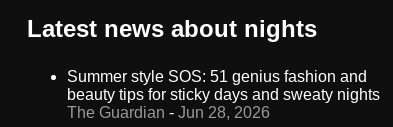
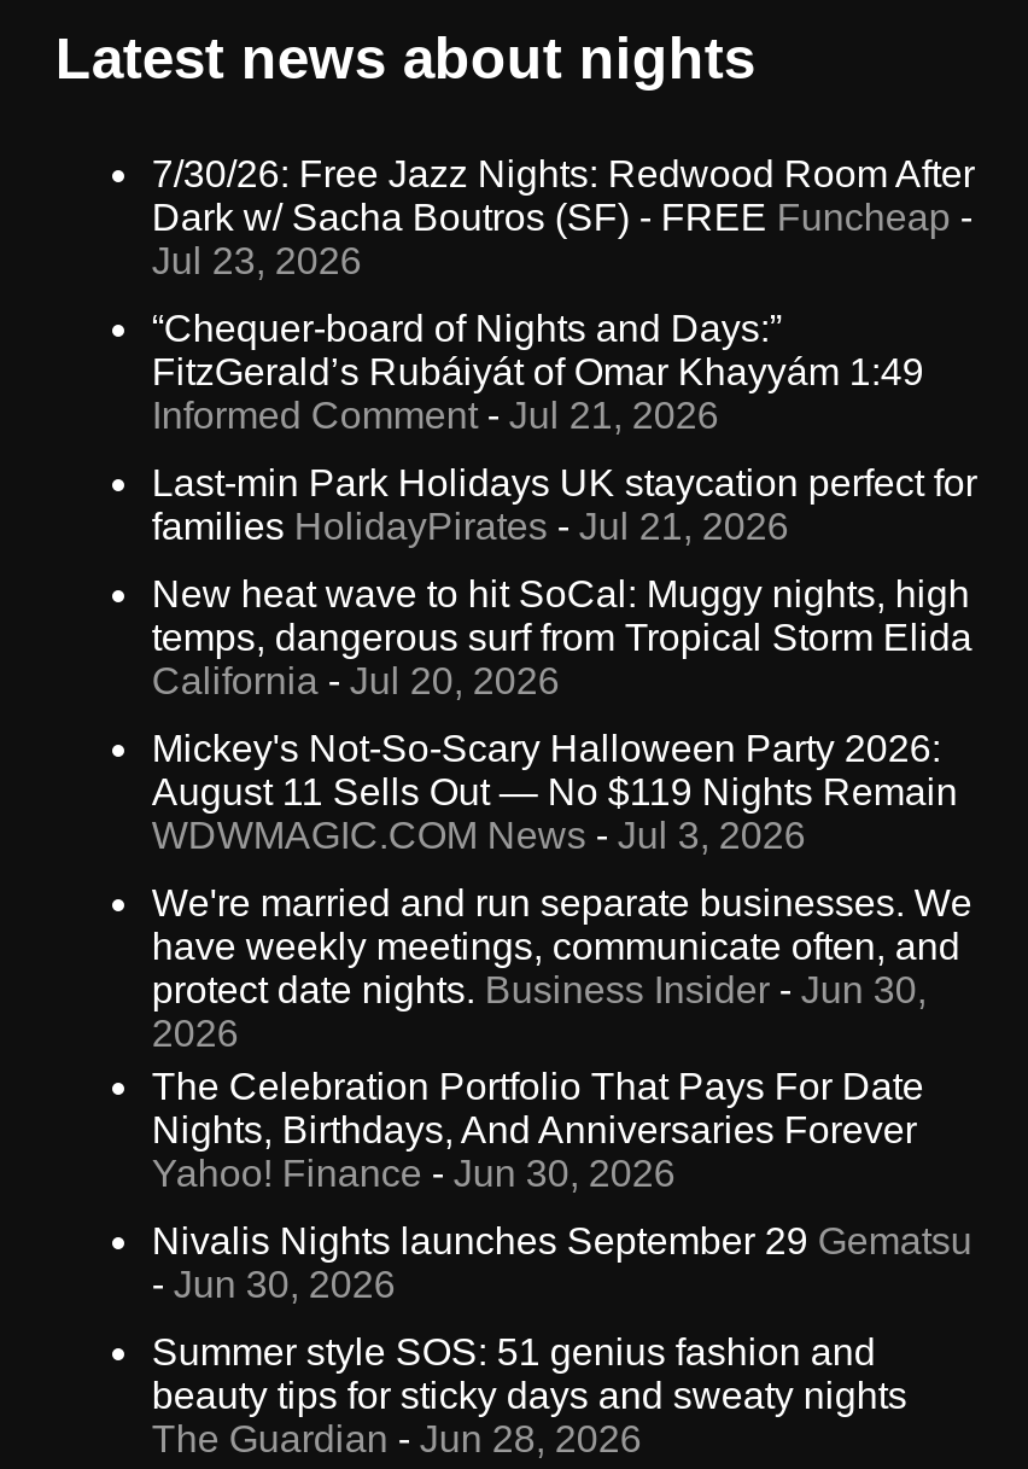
+ 7/30/26: Free Jazz Nights: Redwood Room After
+ Dark w/ Sacha Boutros (SF) - FREE Funcheap -
+ Jul 23, 2026
+ “Chequer-board of Nights and Days:”
+ FitzGerald’s Rubáiyát of Omar Khayyám 1:49
+ Informed Comment - Jul 21, 2026
+ Last-min Park Holidays UK staycation perfect for
+ families HolidayPirates - Jul 21, 2026
+ New heat wave to hit SoCal: Muggy nights, high
+ temps, dangerous surf from Tropical Storm Elida
+ California -Jul 20, 2026
+ Mickey's Not-So-Scary Halloween Party 2026:
+ August 11 Sells Out — No $119 Nights Remain
+ WDWMAGIC.COM News - Jul 3, 2026
+ We're married and run separate businesses. We
+ have weekly meetings, communicate often, and
+ protect date nights. Business Insider - Jun 30,
+ 2026
+ The Celebration Portfolio That Pays For Date
+ Nights, Birthdays, And Anniversaries Forever
+ Yahoo! Finance - Jun 30, 2026
+ Nivalis Nights launches September 29 Gematsu
+ - Jun 30, 2026
